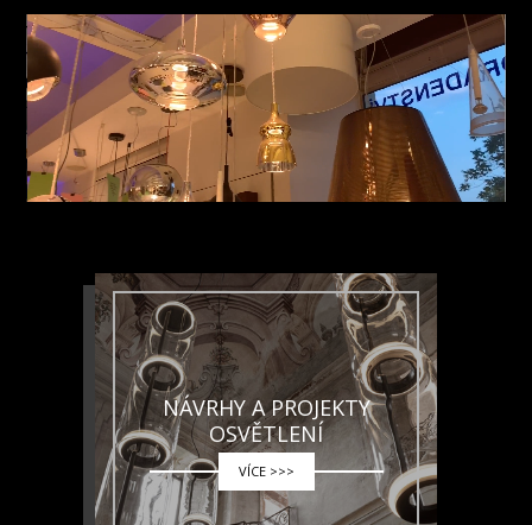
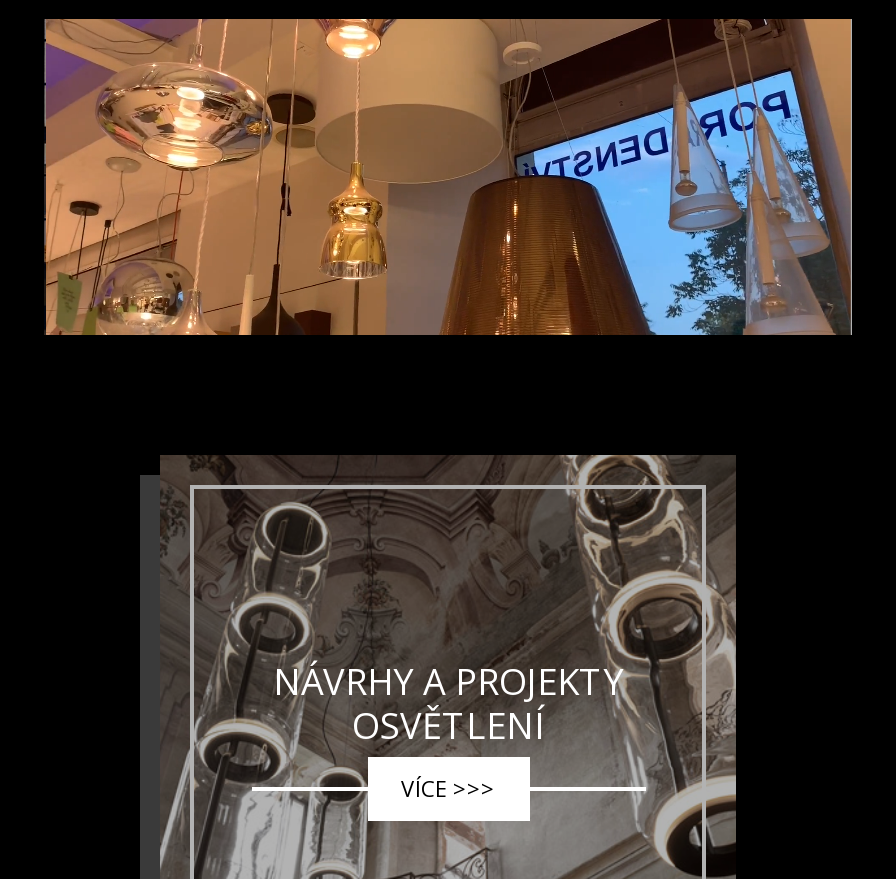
- [image]
+ [image]
